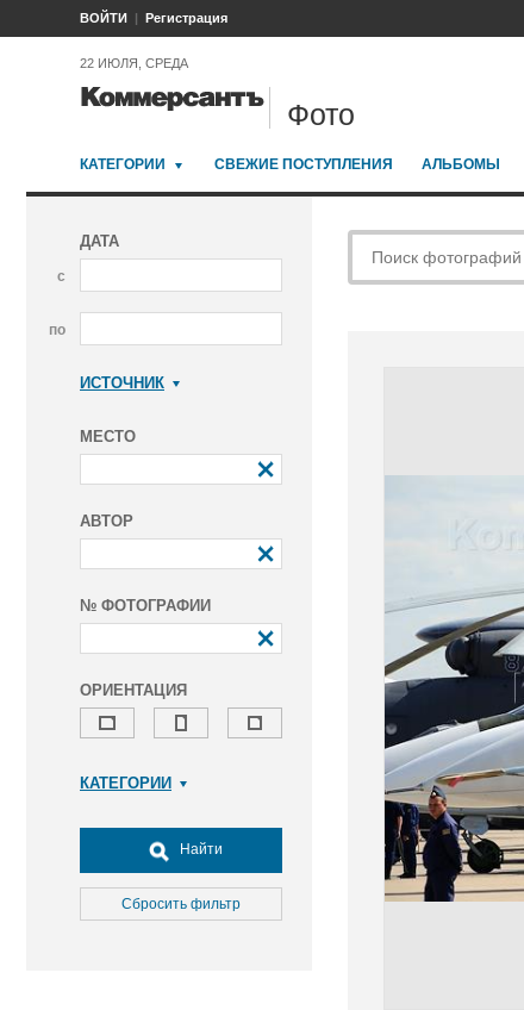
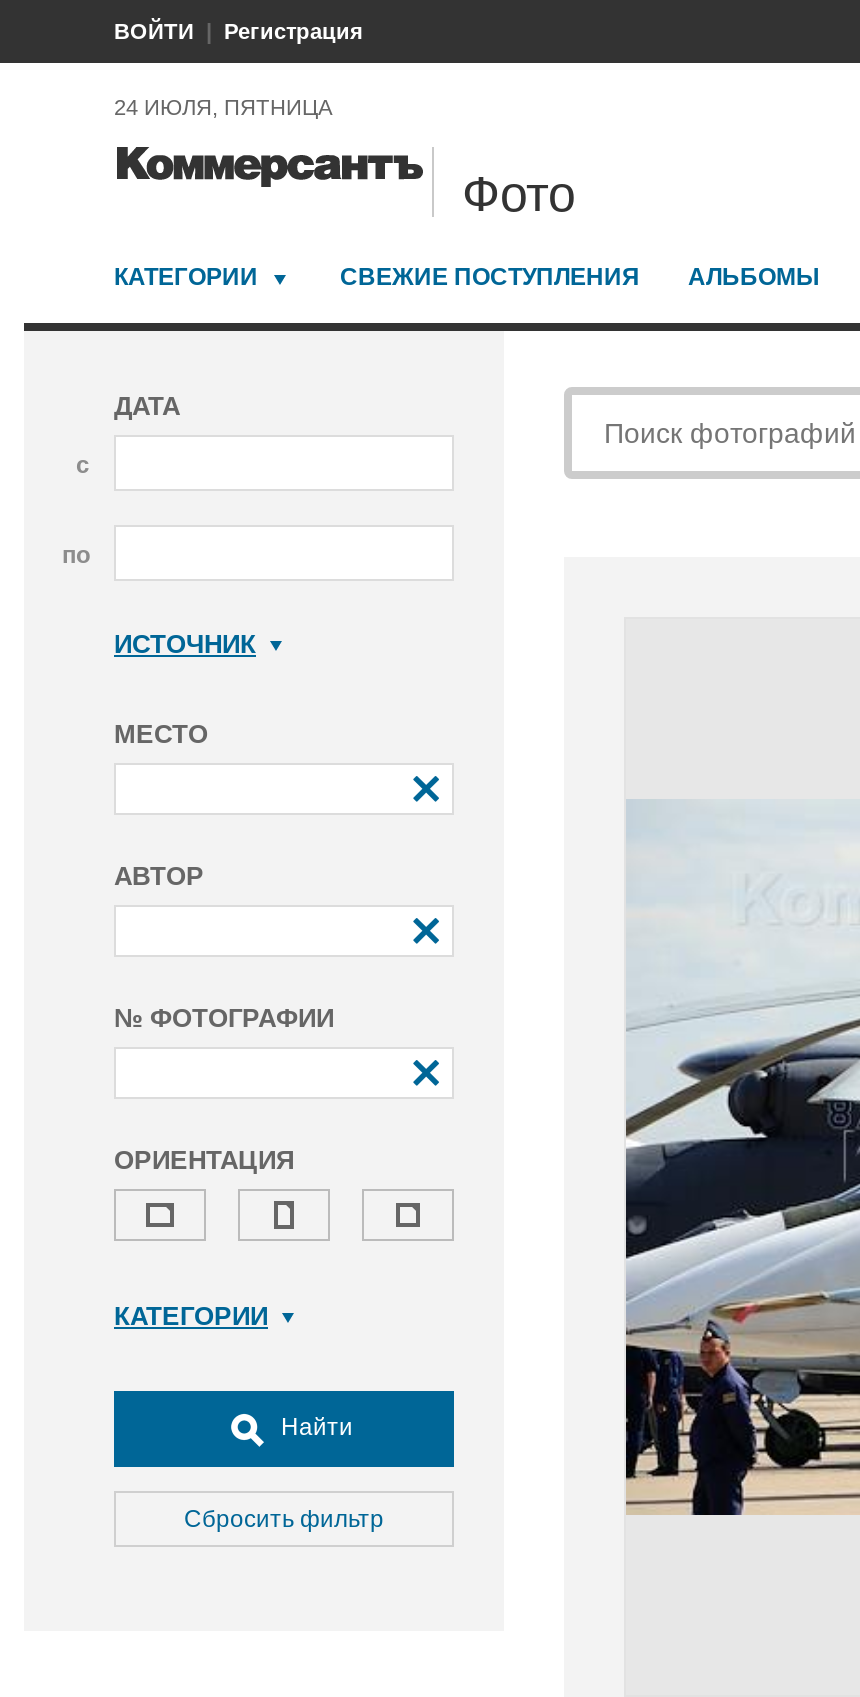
- 22 ИЮЛЯ, СРЕДА
+ 24 ИЮЛЯ, ПЯТНИЦА
